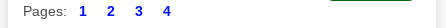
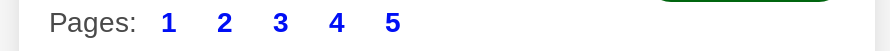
+ 5
